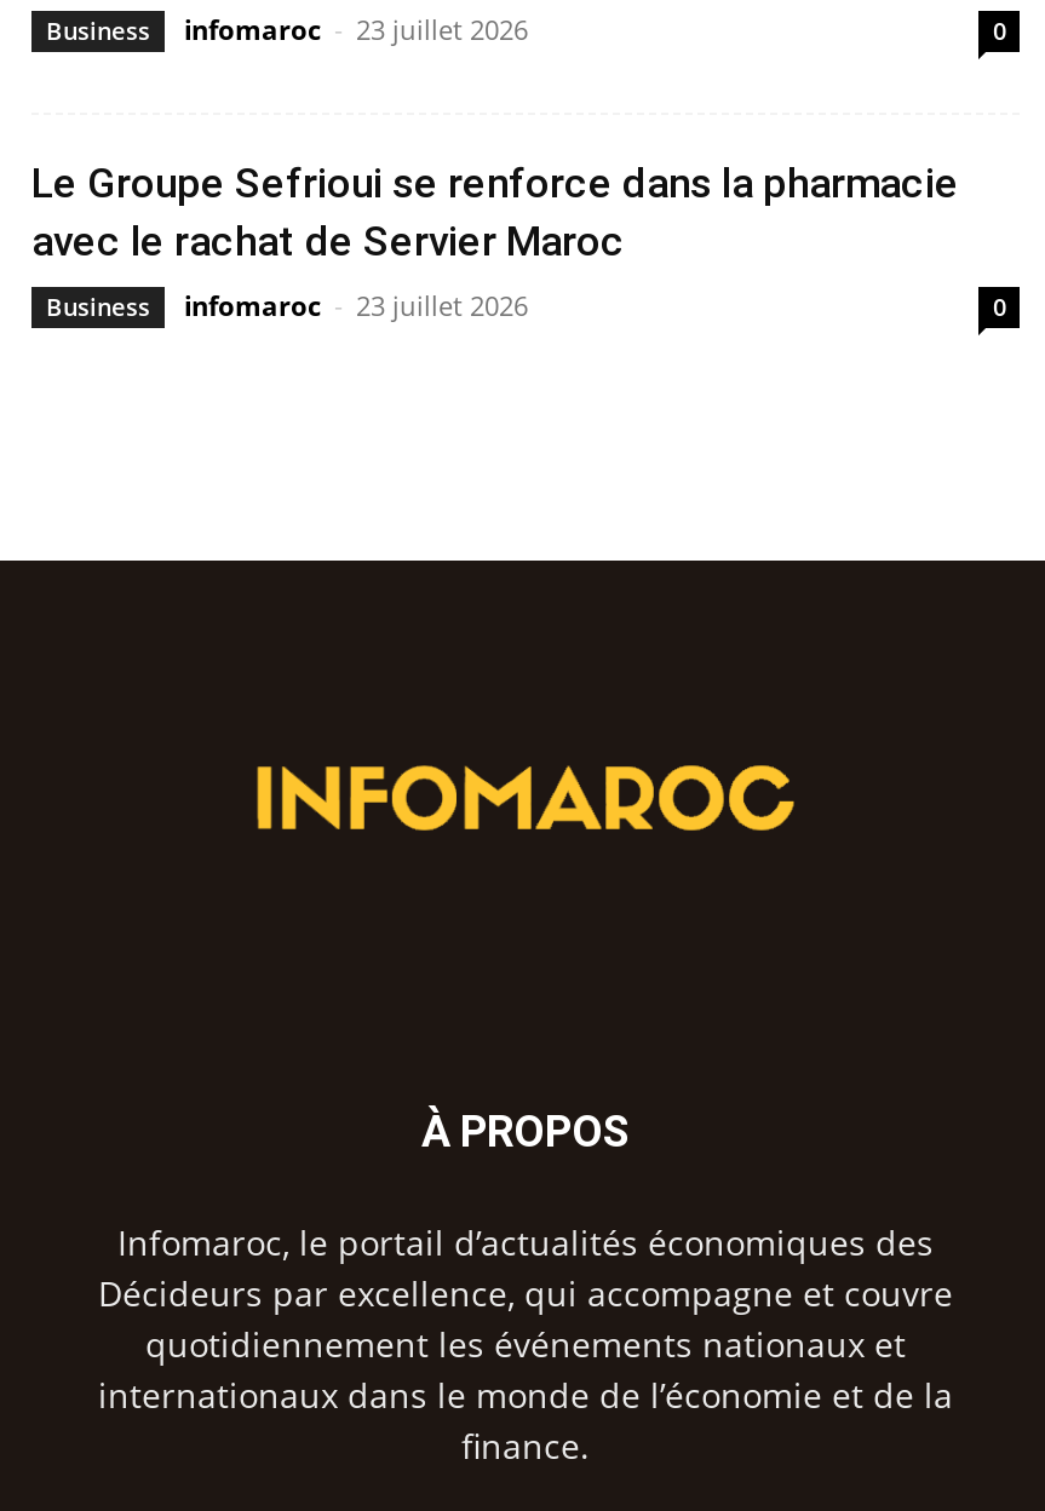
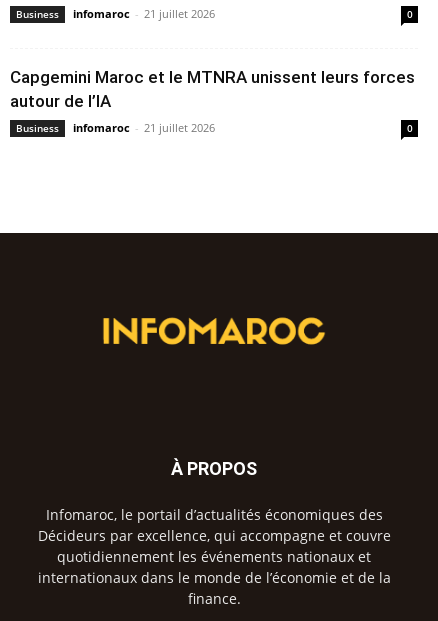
- infomaroc - 23 juillet 2026
+ infomaroc - 21 juillet 2026

- Le Groupe Sefrioui se renforce dans la pharmacie
- avec le rachat de Servier Maroc
+ Capgemini Maroc et le MTNRA unissent leurs forces
+ autour de l’IA

- infomaroc - 23 juillet 2026
+ infomaroc - 21 juillet 2026
